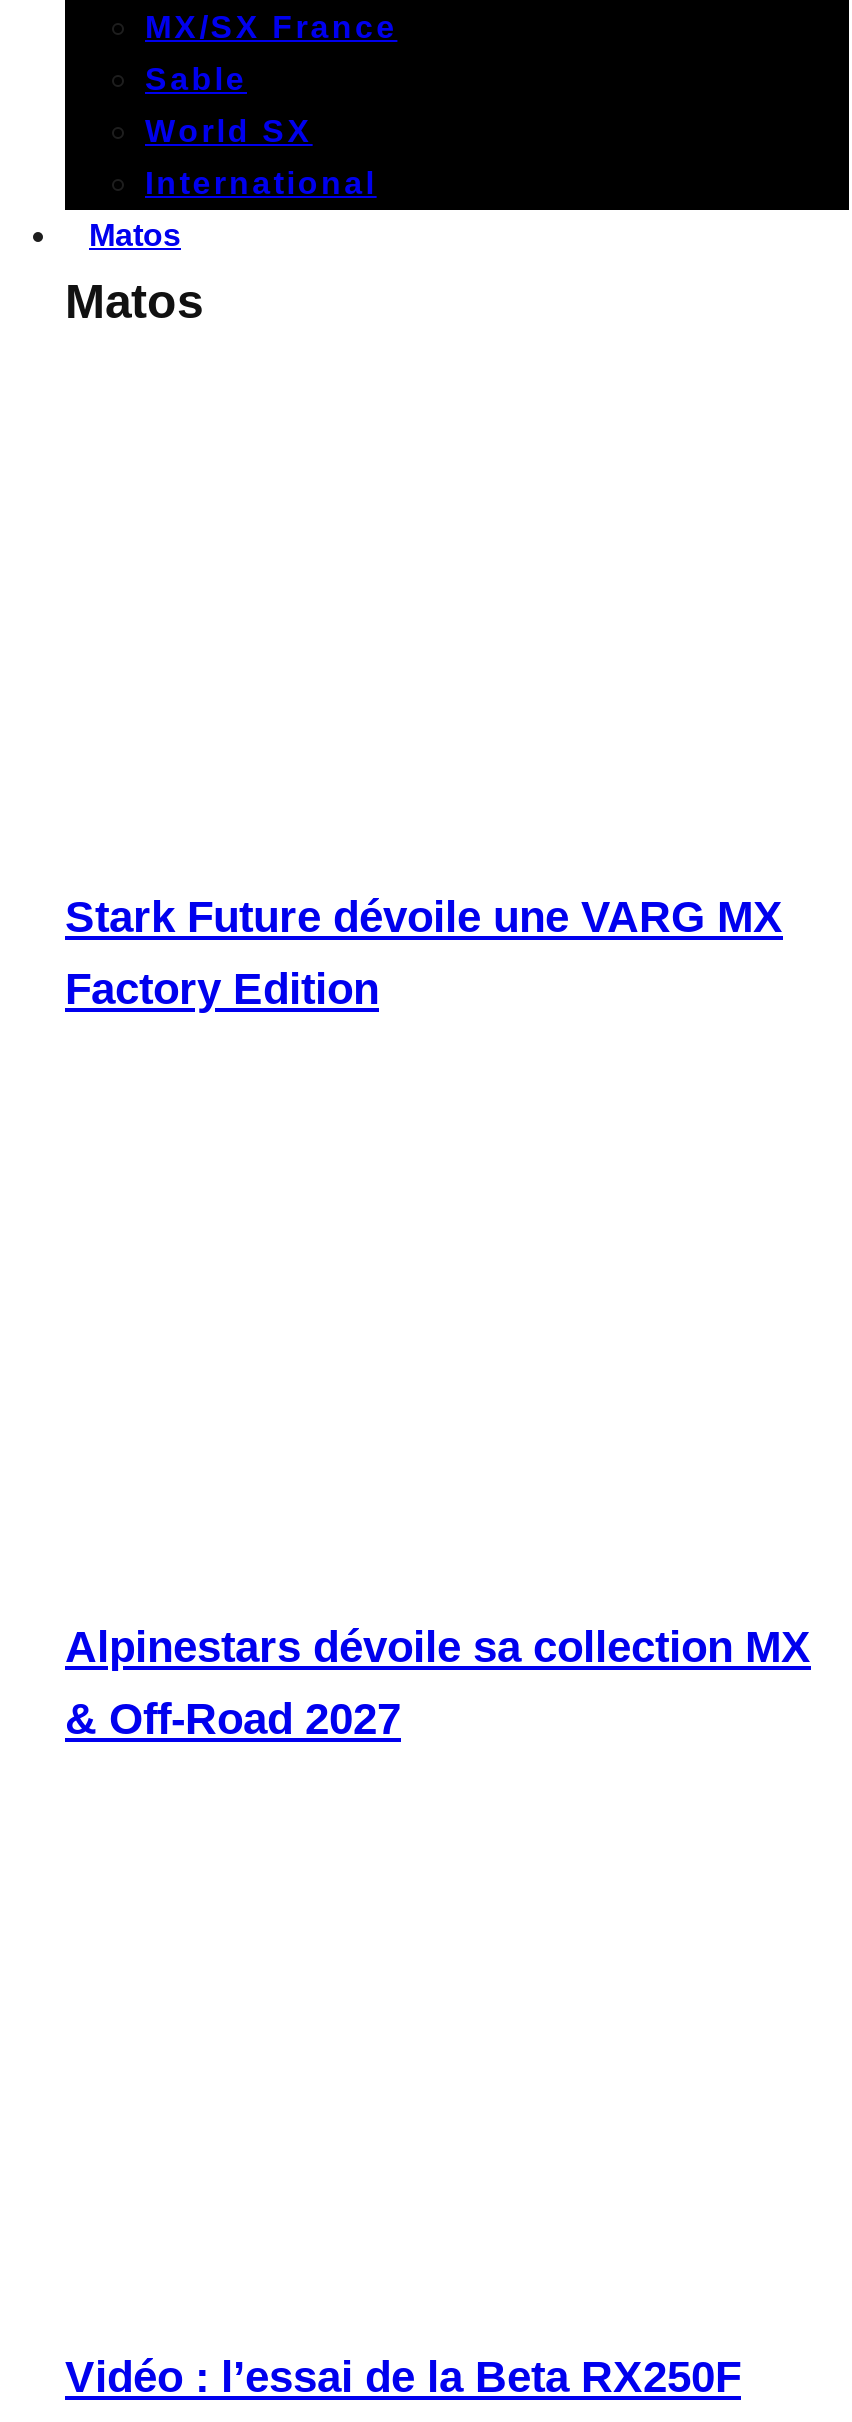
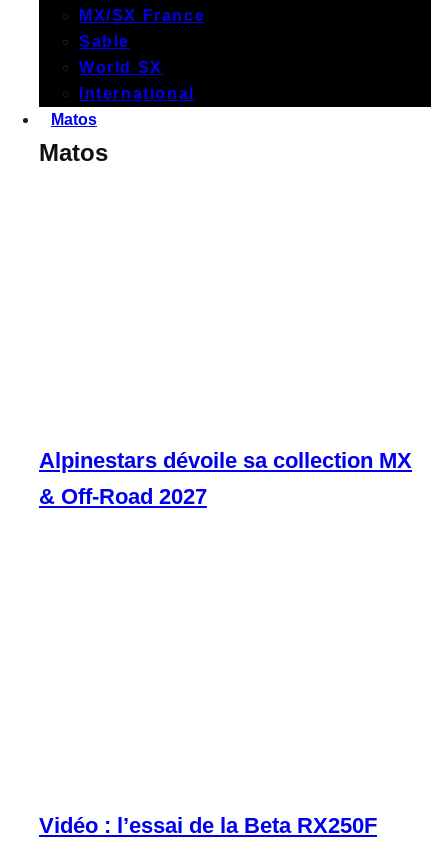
- Stark Future dévoile une VARG MX
- Factory Edition
